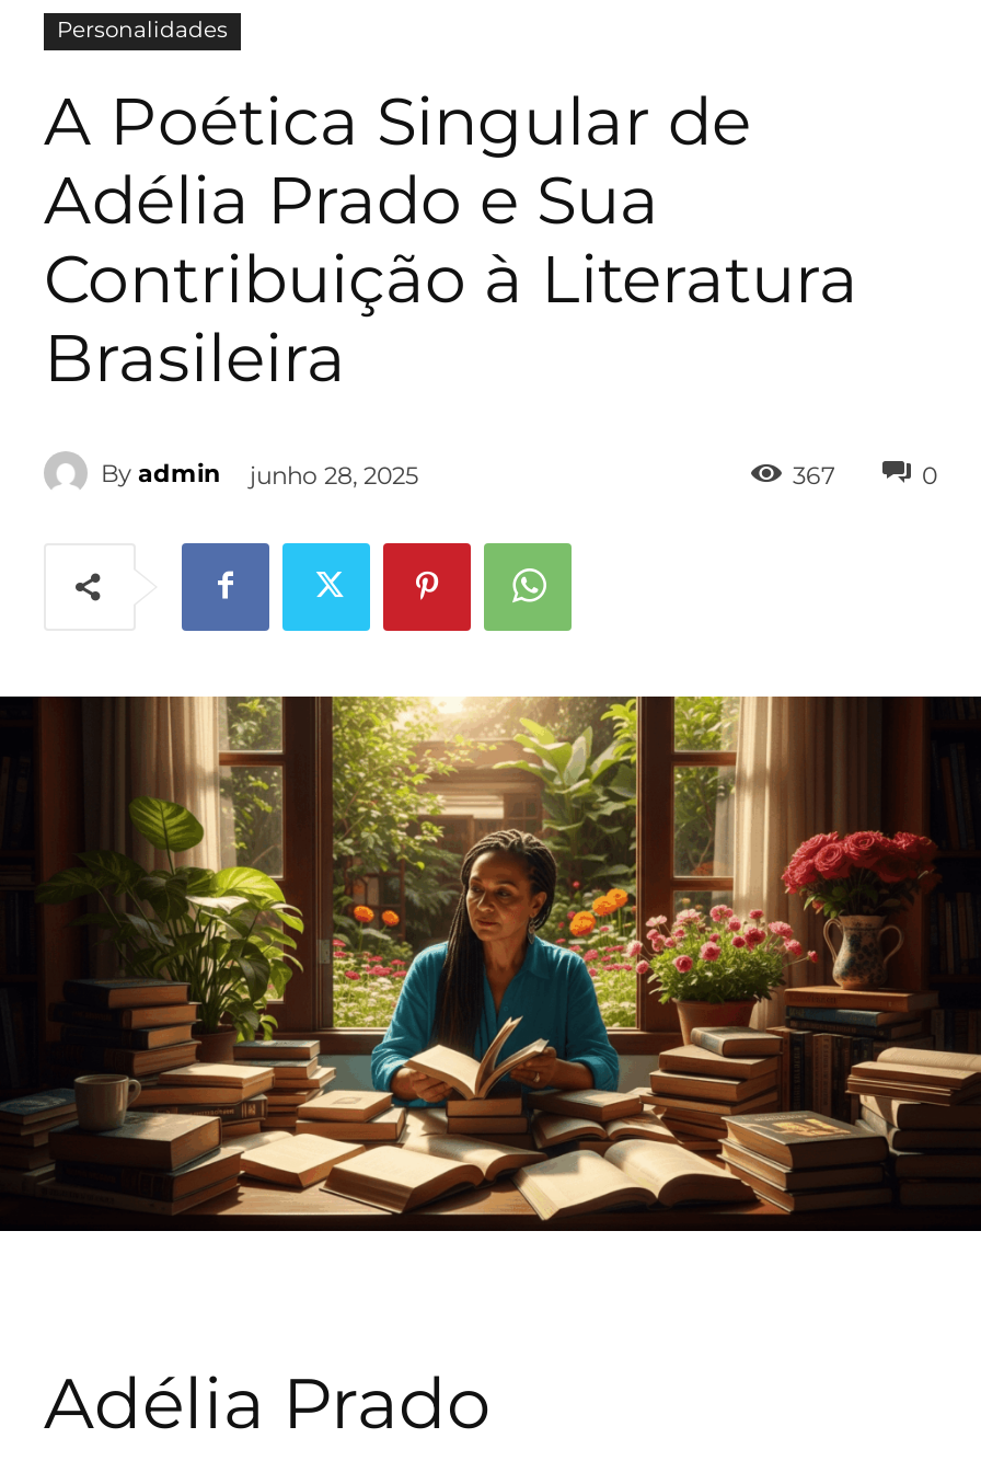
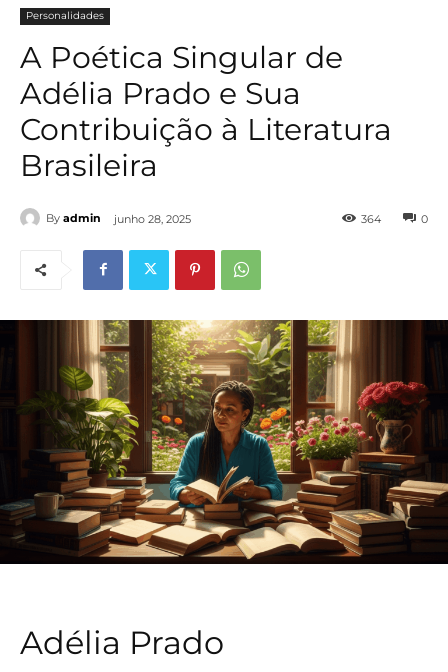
- 367
+ 364
